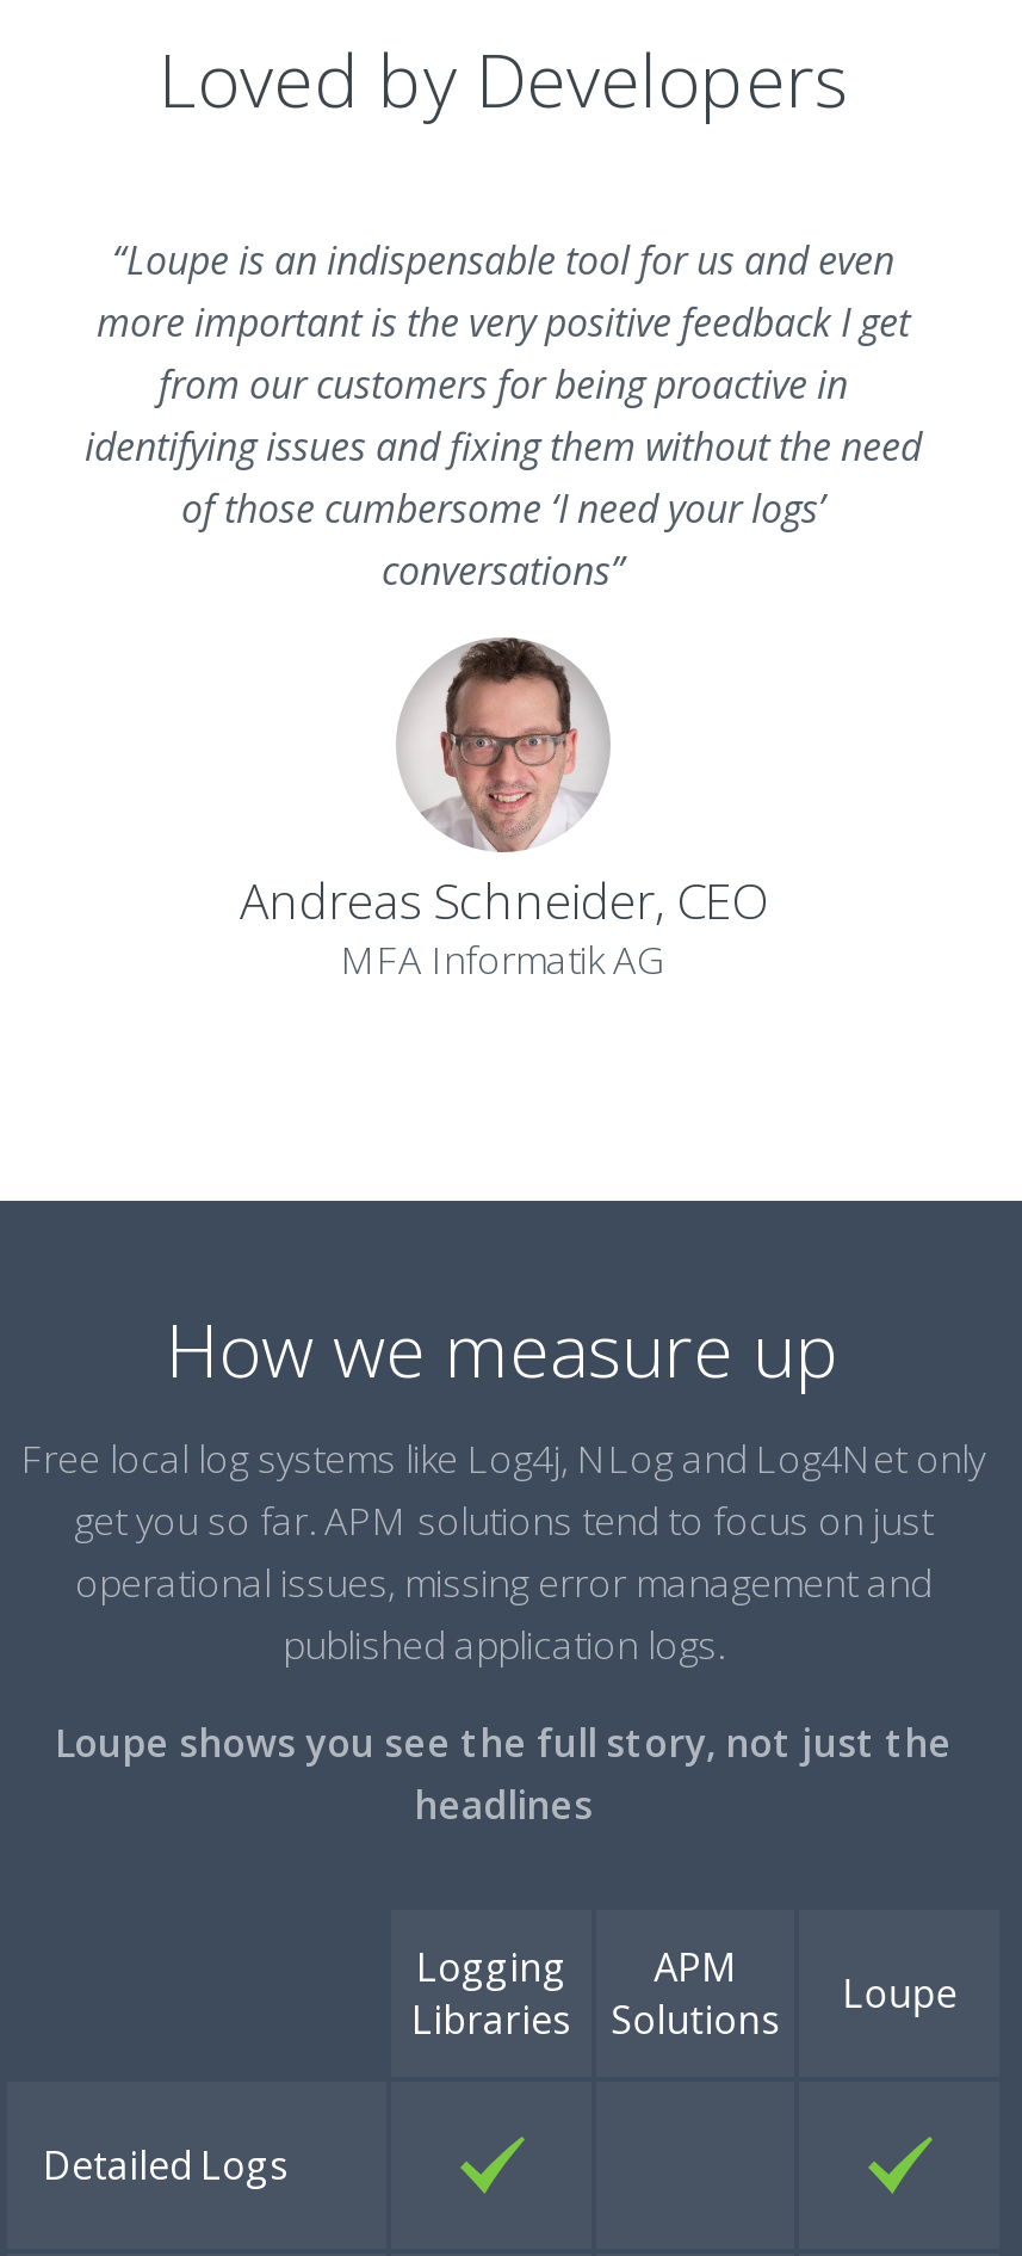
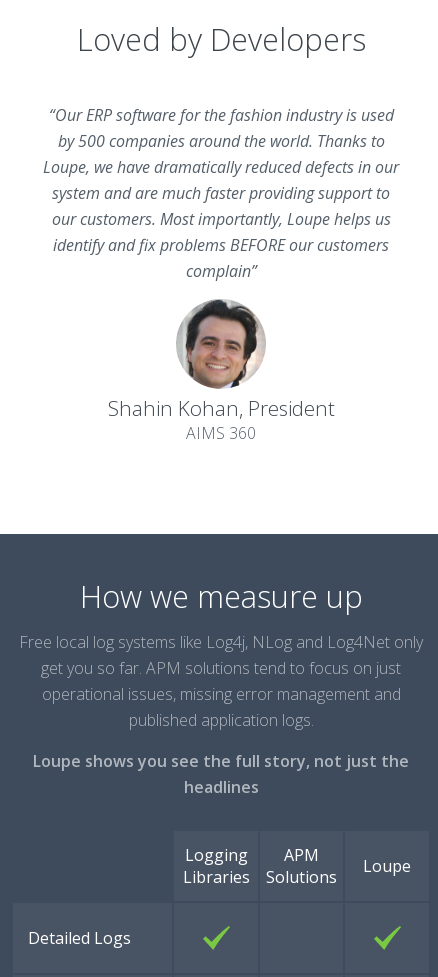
- “Loupe is an indispensable tool for us and even
- more important is the very positive feedback I get
- from our customers for being proactive in
- identifying issues and fixing them without the need
- of those cumbersome ‘I need your logs’
- conversations”
+ “Our ERP software for the fashion industry is used
+ by 500 companies around the world. Thanks to
+ Loupe, we have dramatically reduced defects in our
+ system and are much faster providing support to
+ our customers. Most importantly, Loupe helps us
+ identify and fix problems BEFORE our customers
+ complain”

- [image]
- Andreas Schneider, CEO
- MFA Informatik AG
+ [image]
+ Shahin Kohan, President
+ AIMS 360
